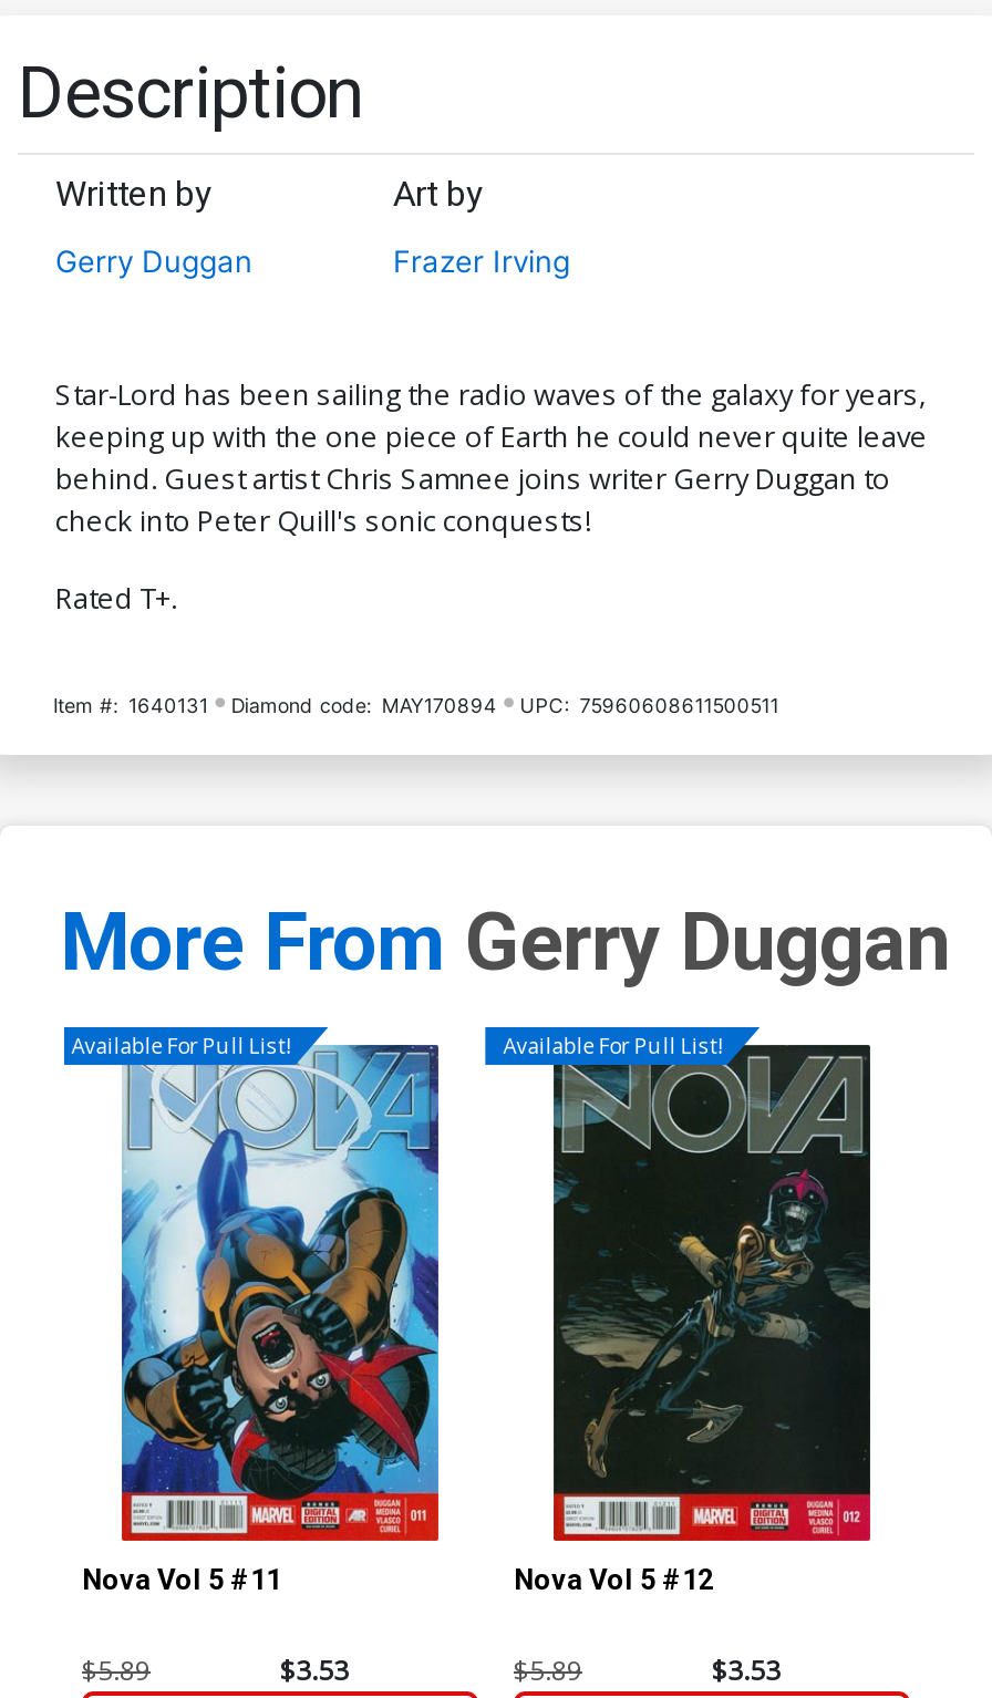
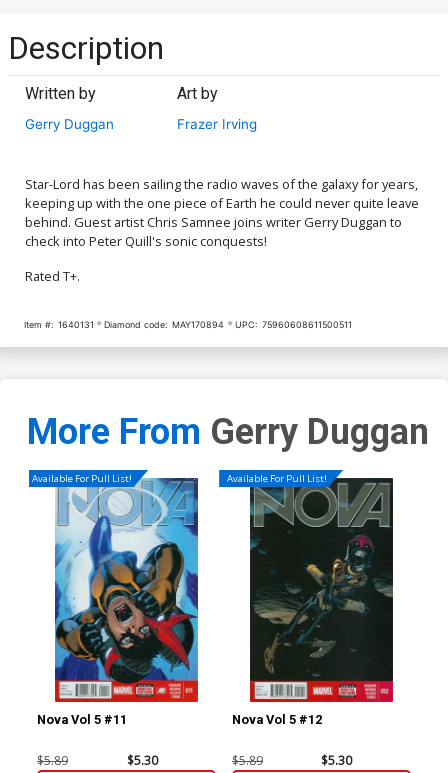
- $3.53
+ $5.30

- $3.53
+ $5.30
